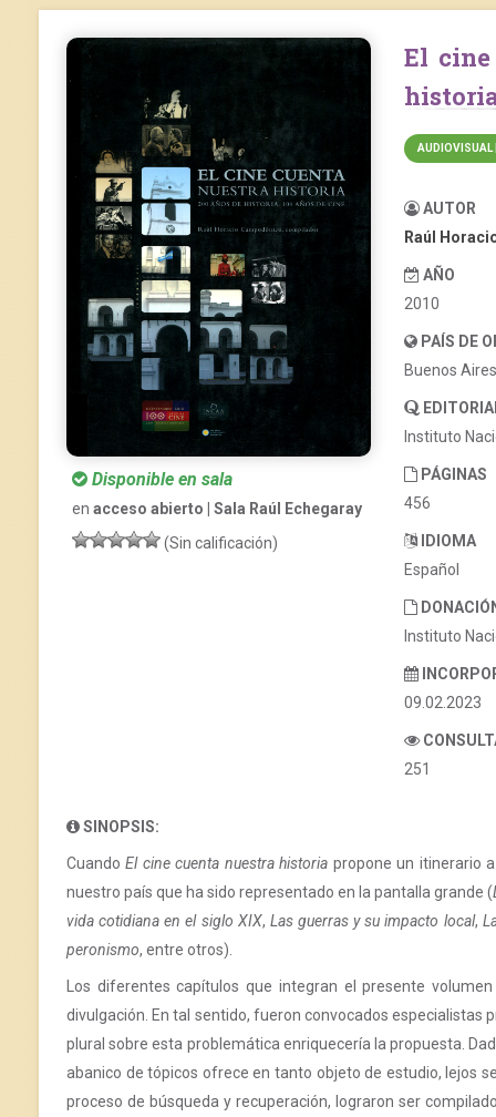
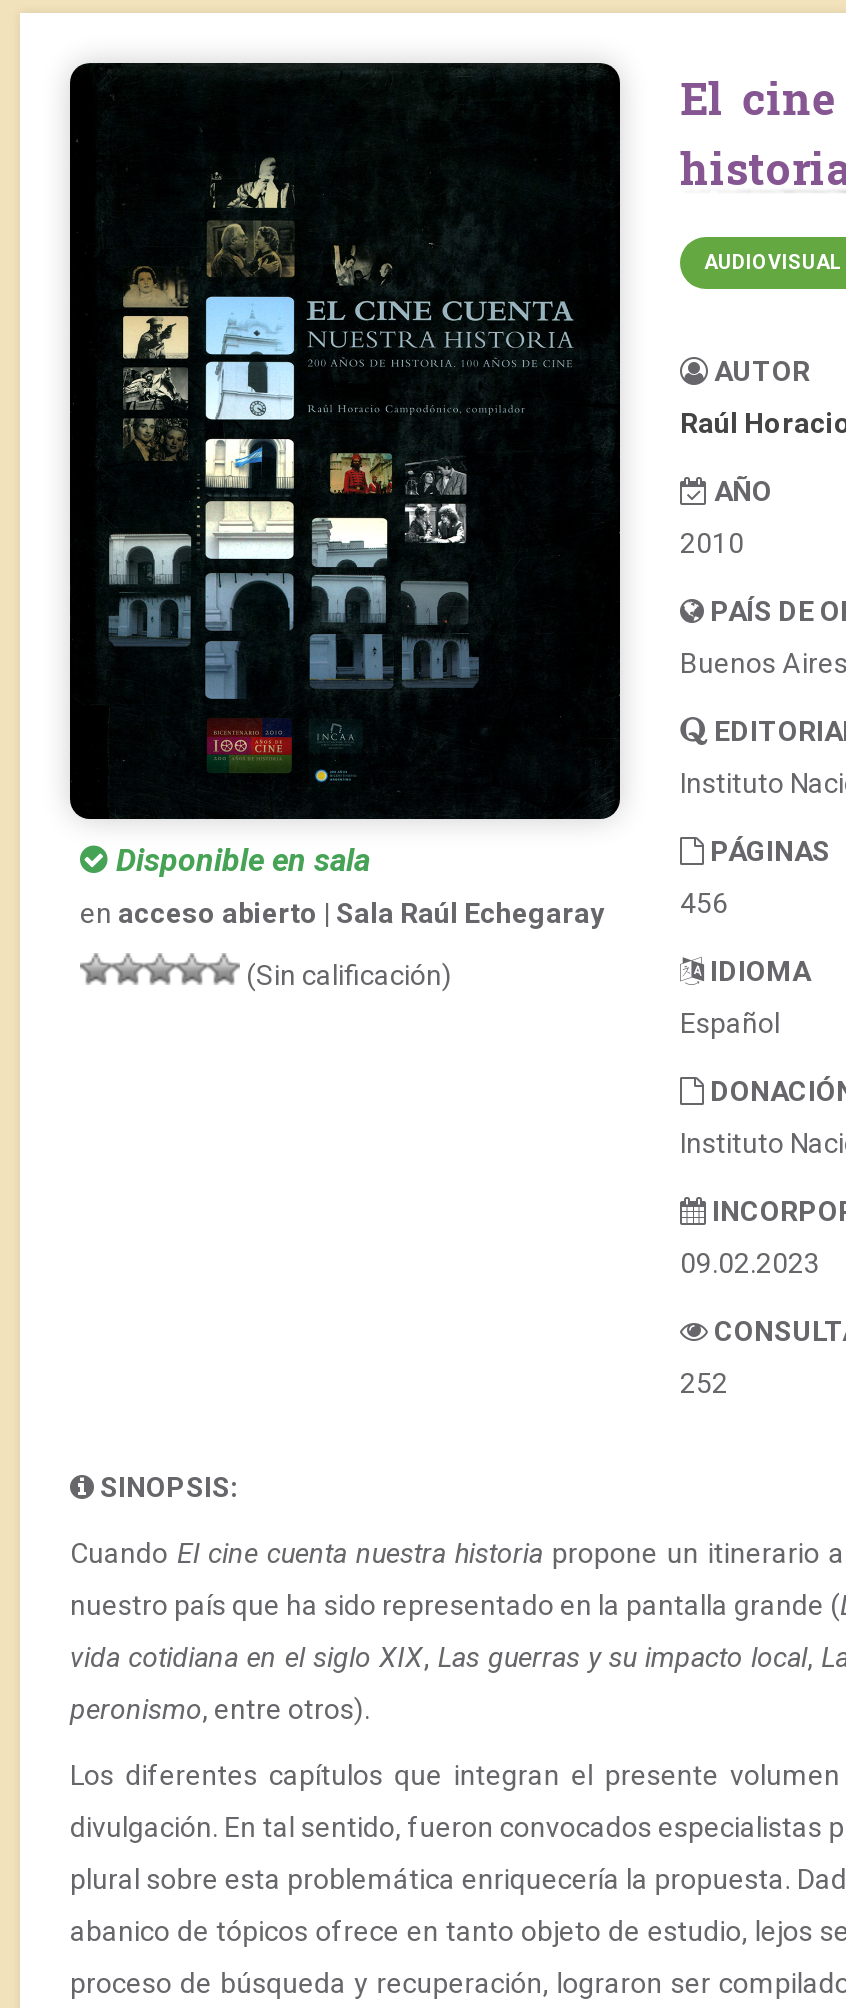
- 251
+ 252
